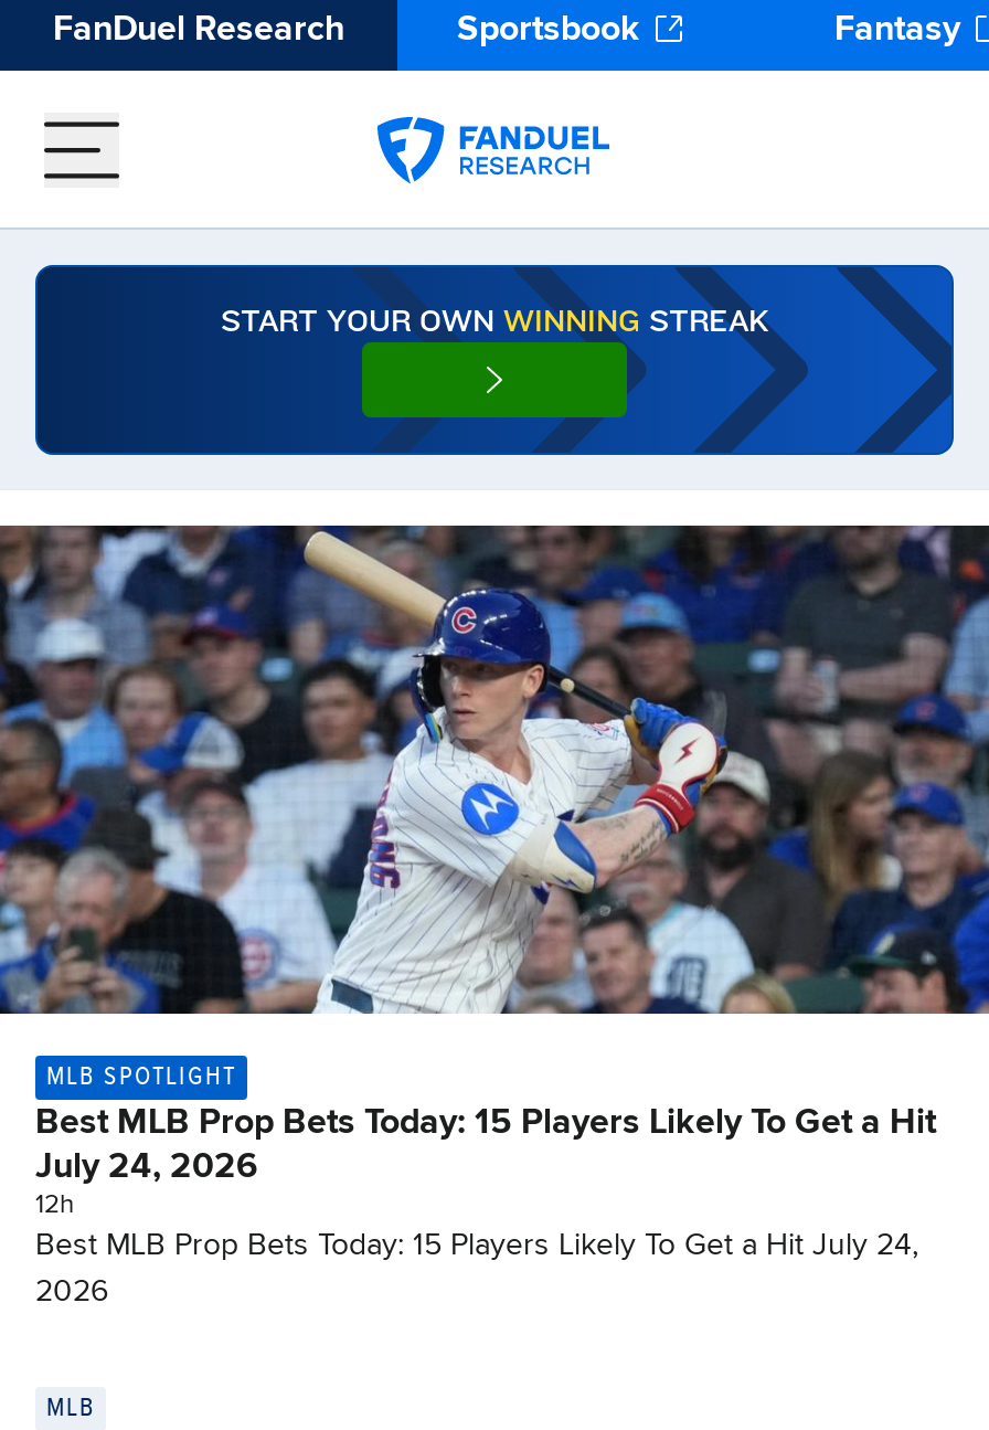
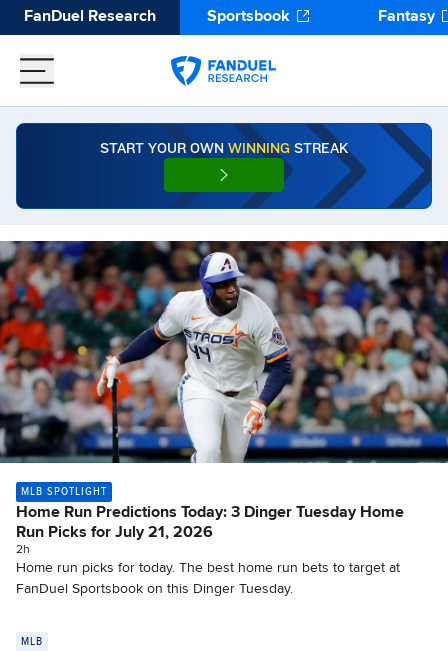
- [image]
+ [image]

- Best MLB Prop Bets Today: 15 Players Likely To Get a Hit
- July 24, 2026
- 12h
- Best MLB Prop Bets Today: 15 Players Likely To Get a Hit July 24,
+ Home Run Predictions Today: 3 Dinger Tuesday Home
+ Run Picks for July 21, 2026
+ 2h
+ Home run picks for today. The best home run bets to target at

- 2026
+ FanDuel Sportsbook on this Dinger Tuesday.
